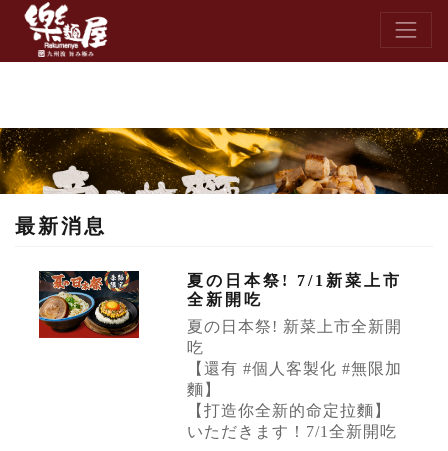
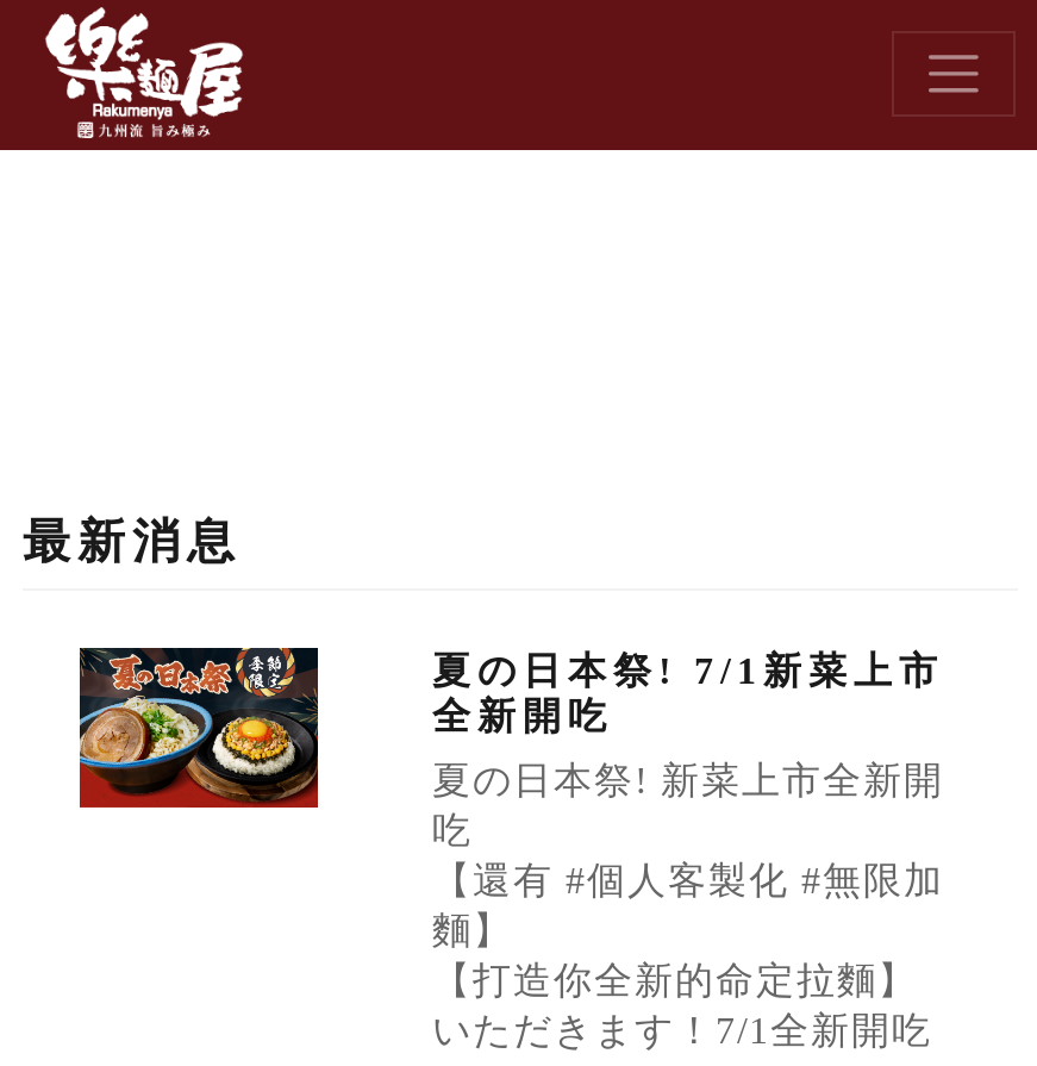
- [image]
